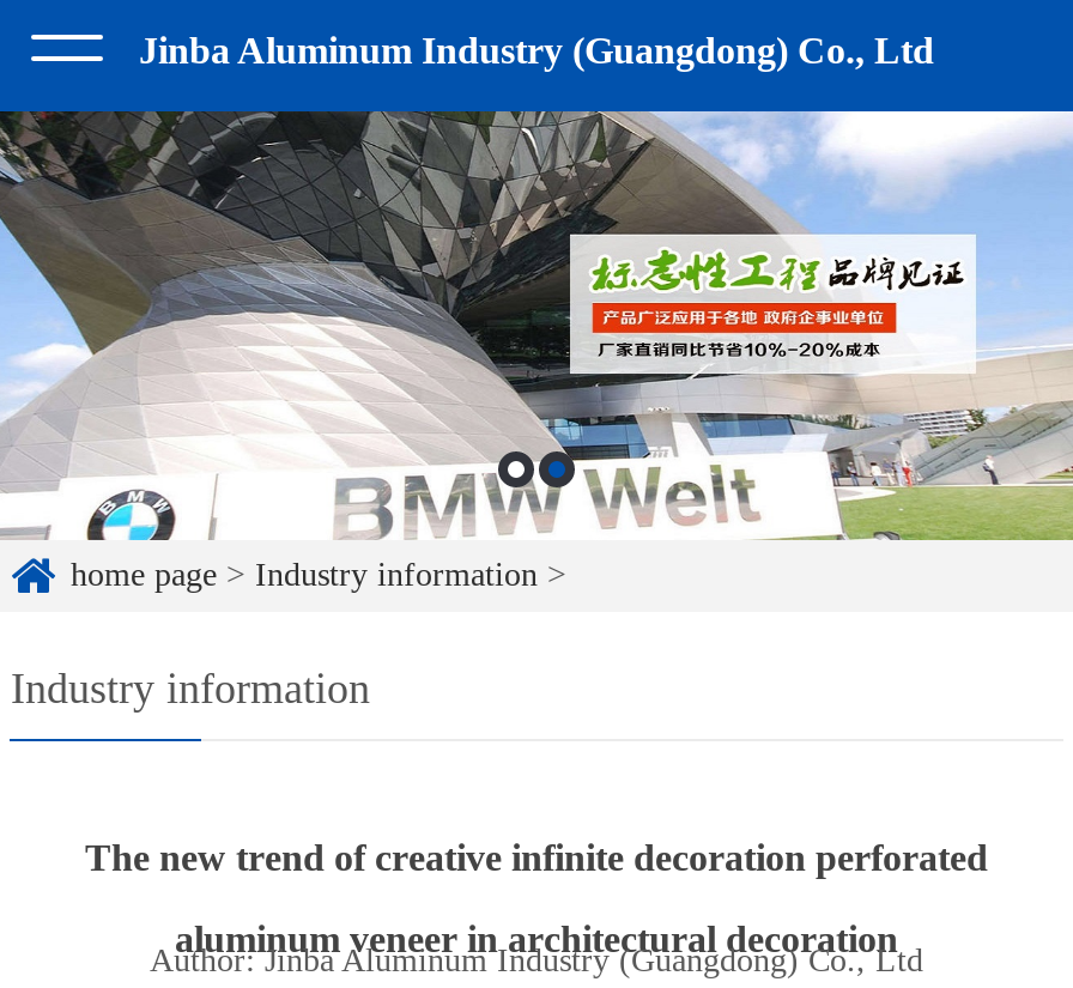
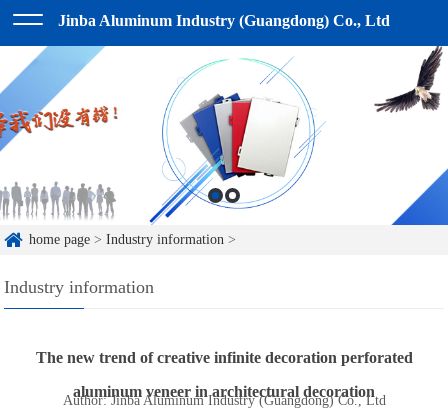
- [image]
+ [image]
